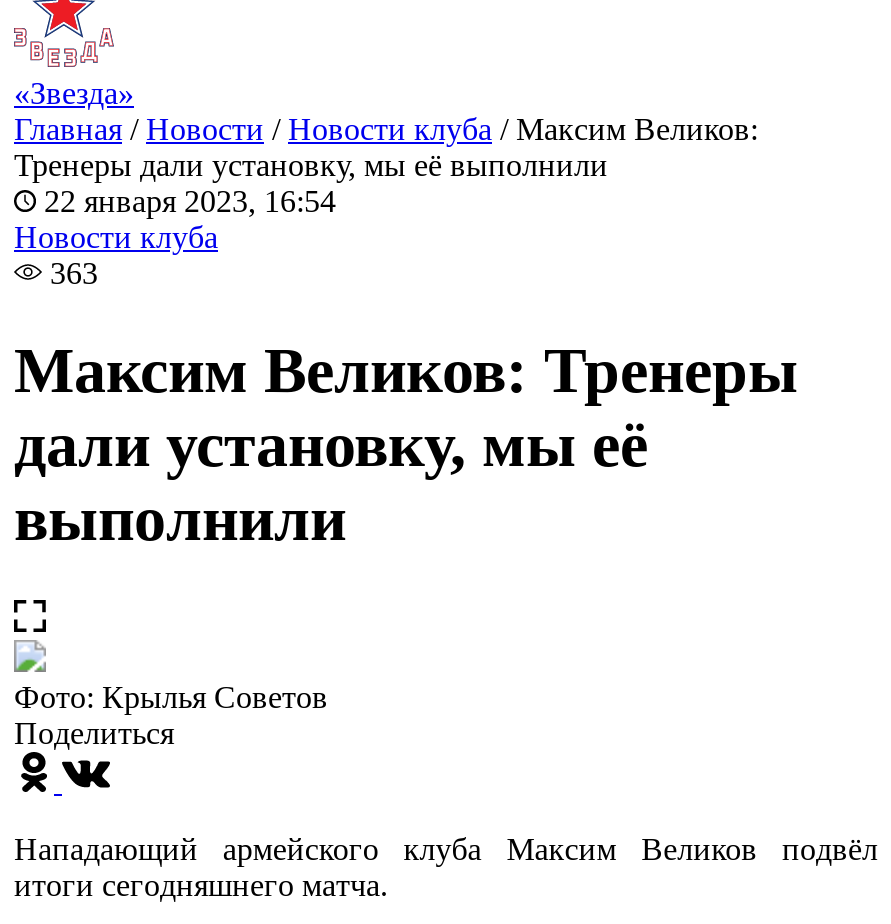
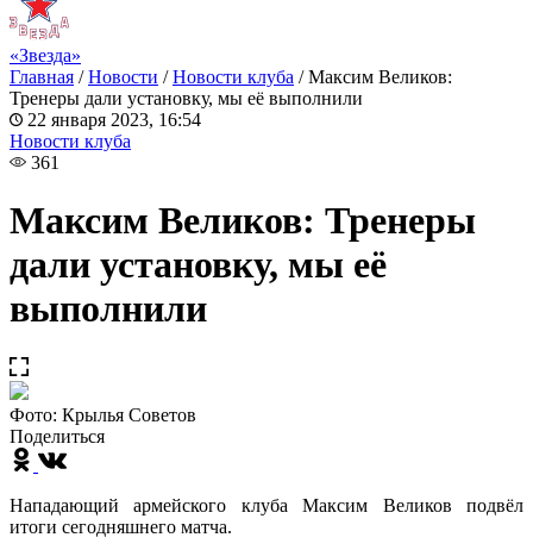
- 363
+ 361
